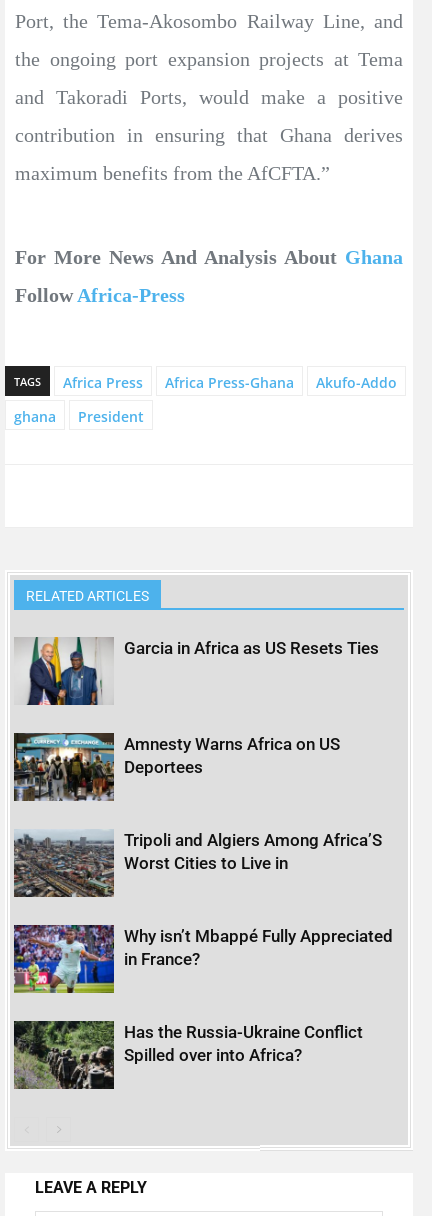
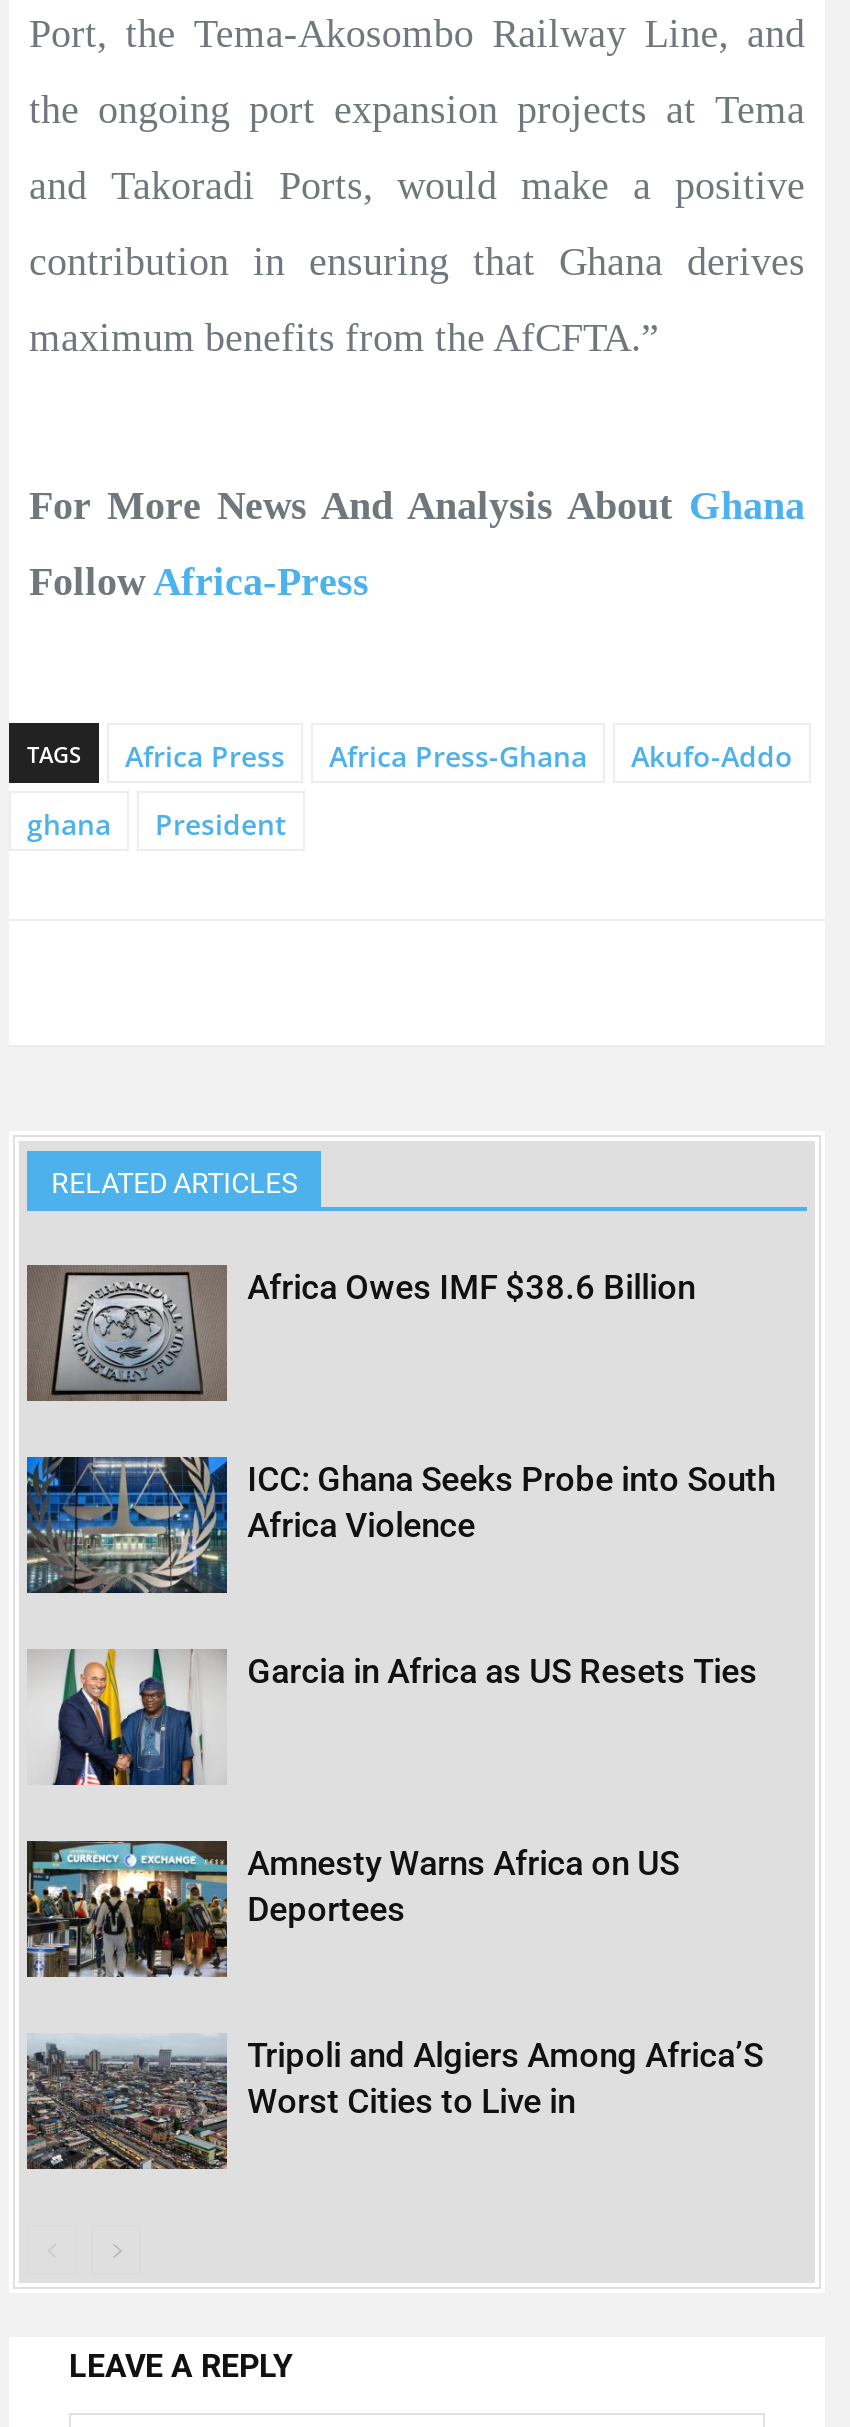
+ [image]
+ Africa Owes IMF $38.6 Billion

+ [image]
+ ICC: Ghana Seeks Probe into South
+ Africa Violence

moved down: [image] | Garcia in Africa as US Resets Ties | Amnesty Warns Africa on US | Deportees | Tripoli and Algiers Among Africa’S | Worst Cities to Live in

- [image]
- Why isn’t Mbappé Fully Appreciated
- in France?

- [image]
- Has the Russia-Ukraine Conflict
- Spilled over into Africa?
